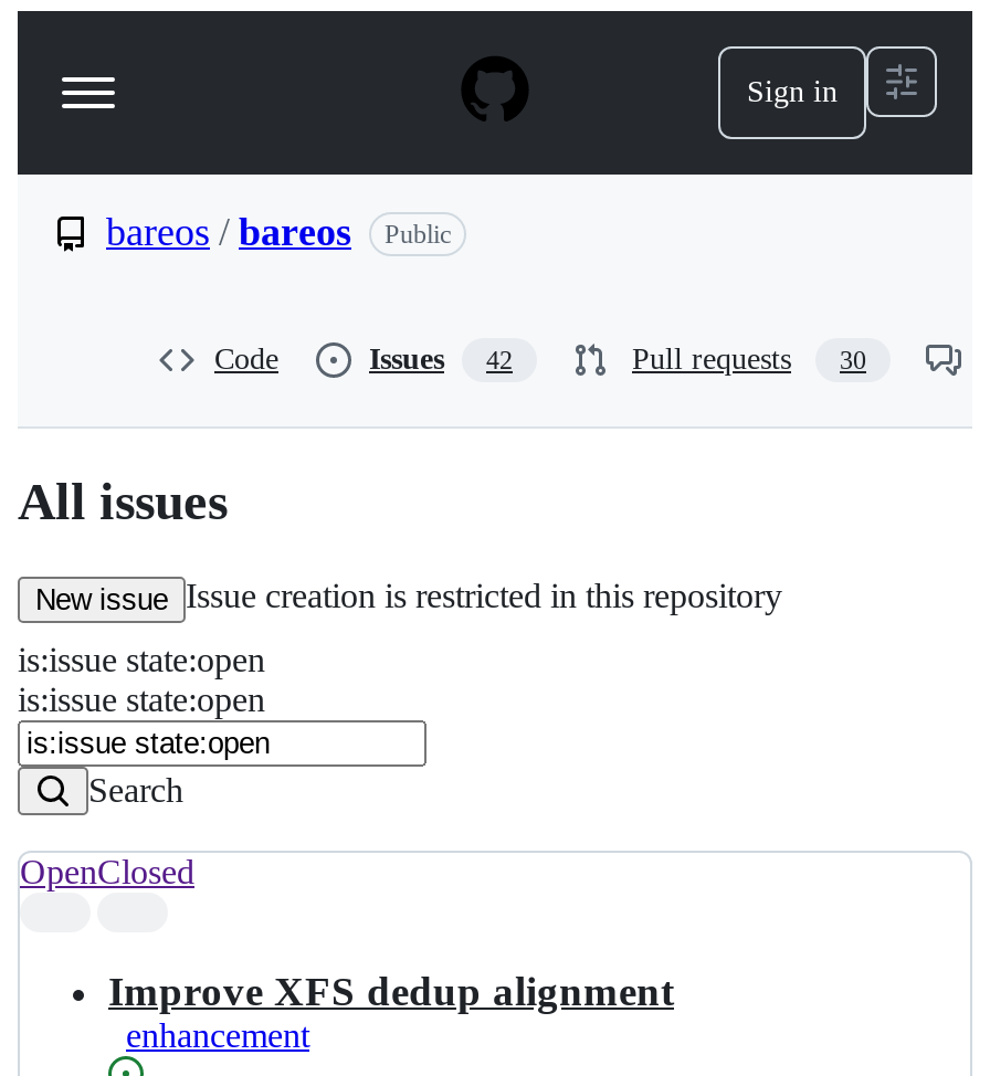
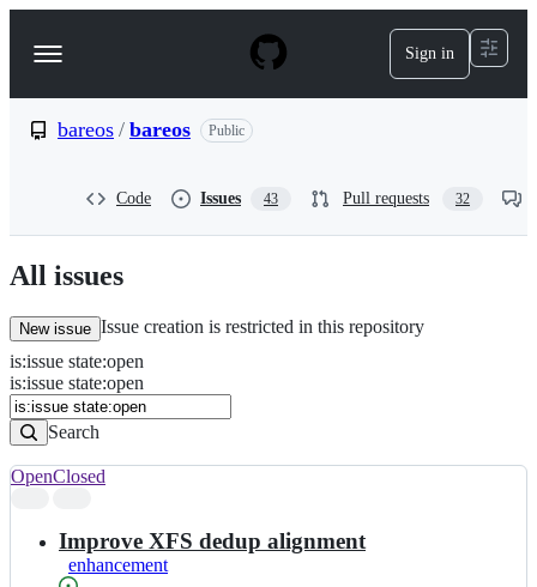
- Issues 42
+ Issues 43

- Pull requests 30
+ Pull requests 32
